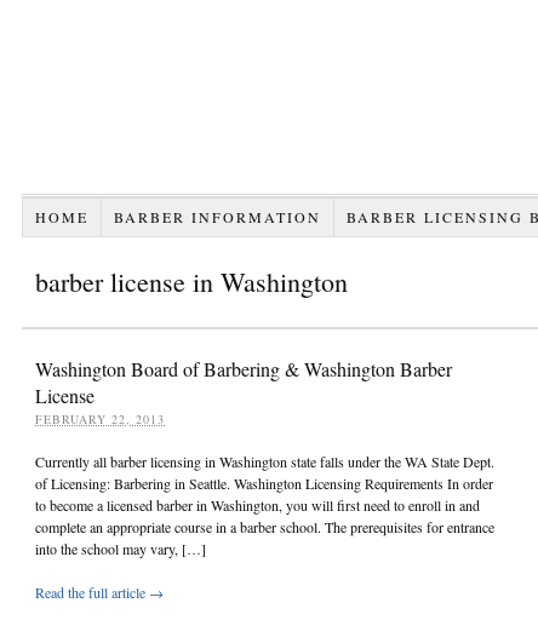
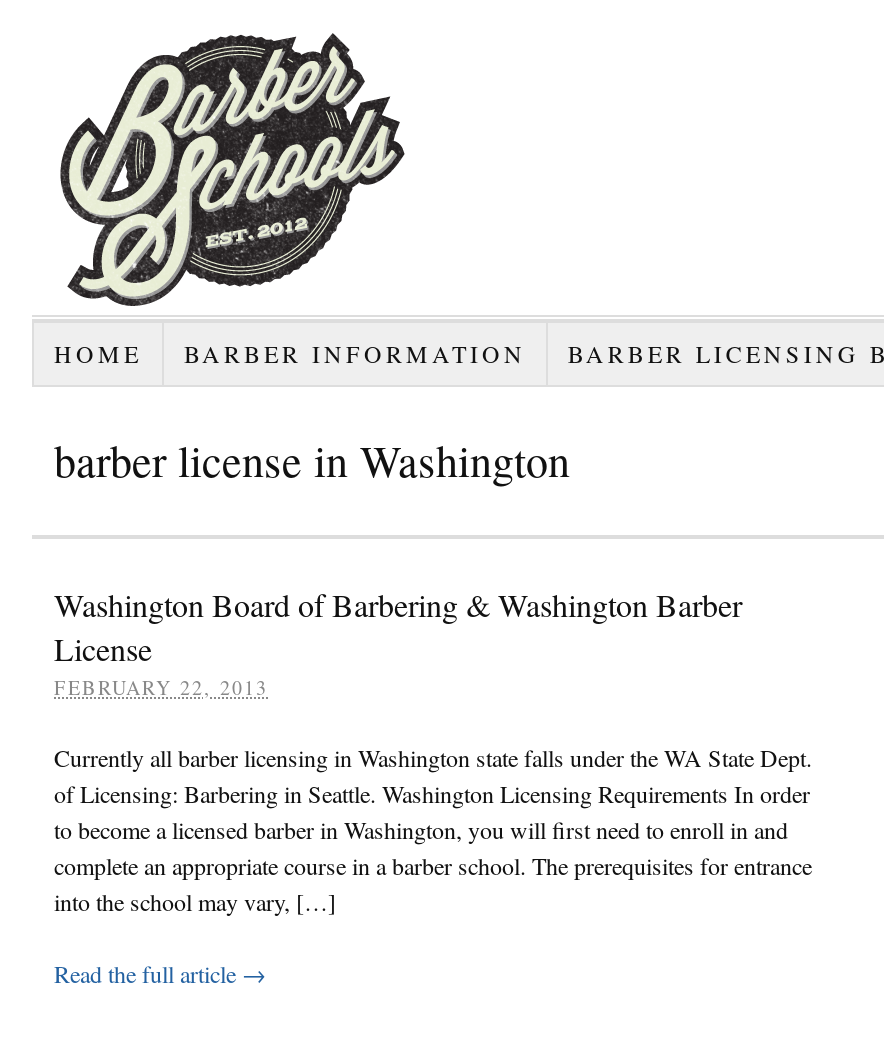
+ [image]
